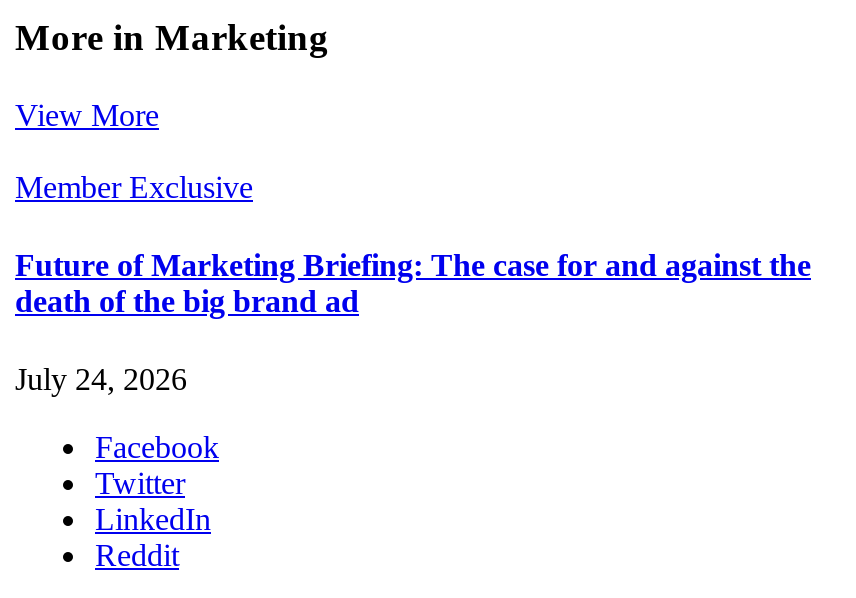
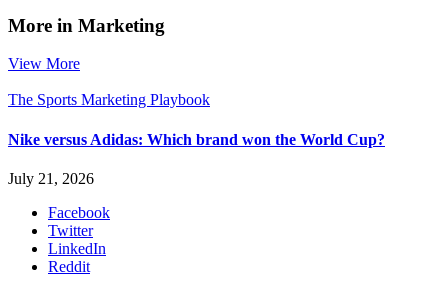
- Member Exclusive
+ The Sports Marketing Playbook

- Future of Marketing Briefing: The case for and against the
- death of the big brand ad
+ Nike versus Adidas: Which brand won the World Cup?

- July 24, 2026
+ July 21, 2026
